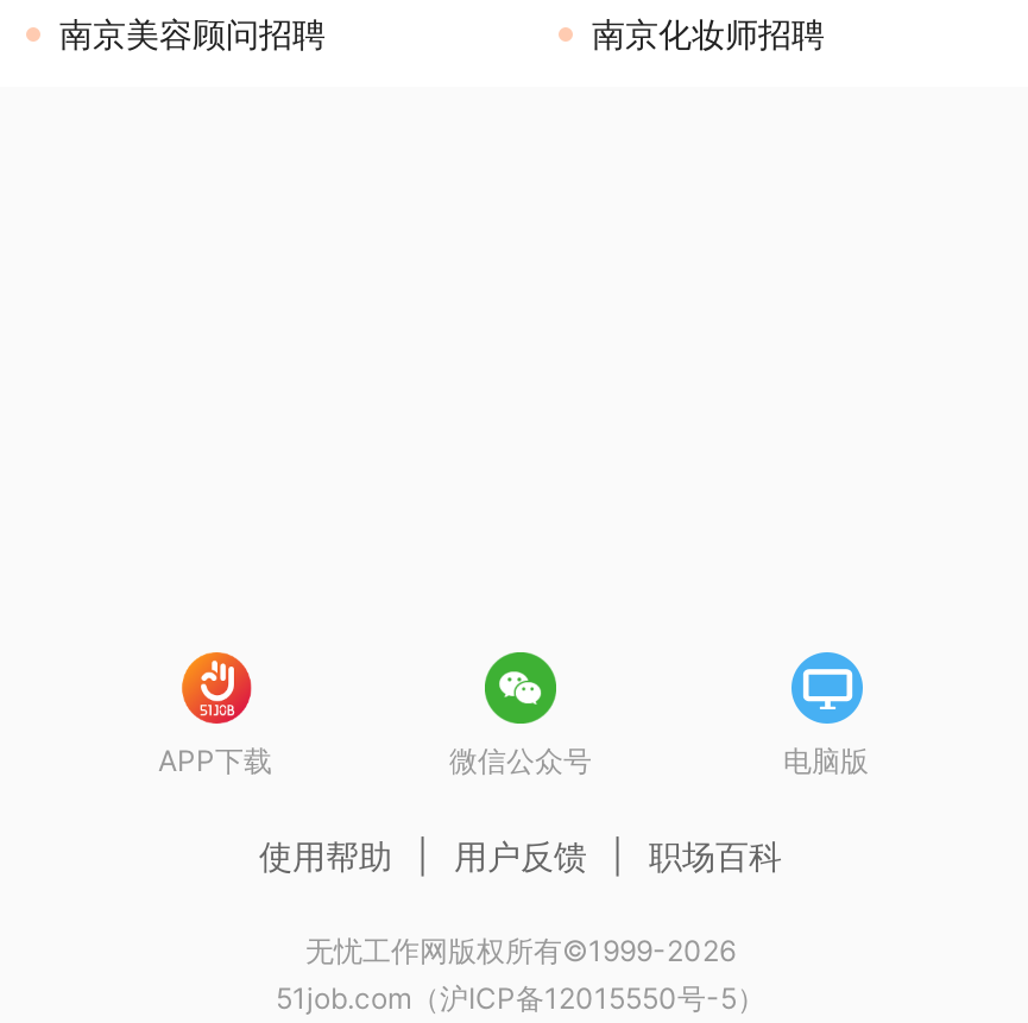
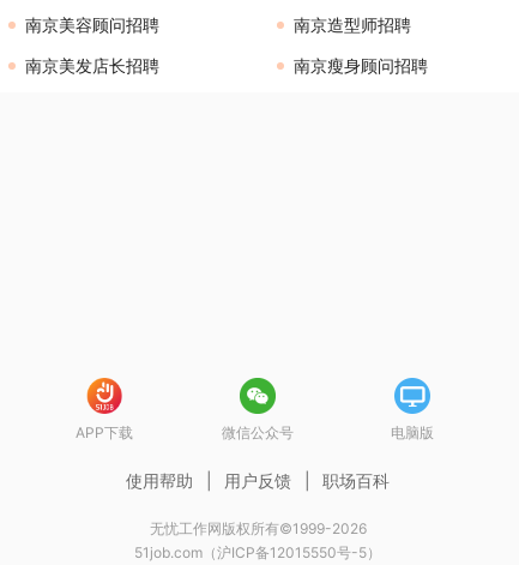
- 南京化妆师招聘
+ 南京造型师招聘
+ 南京美发店长招聘
+ 南京瘦身顾问招聘
